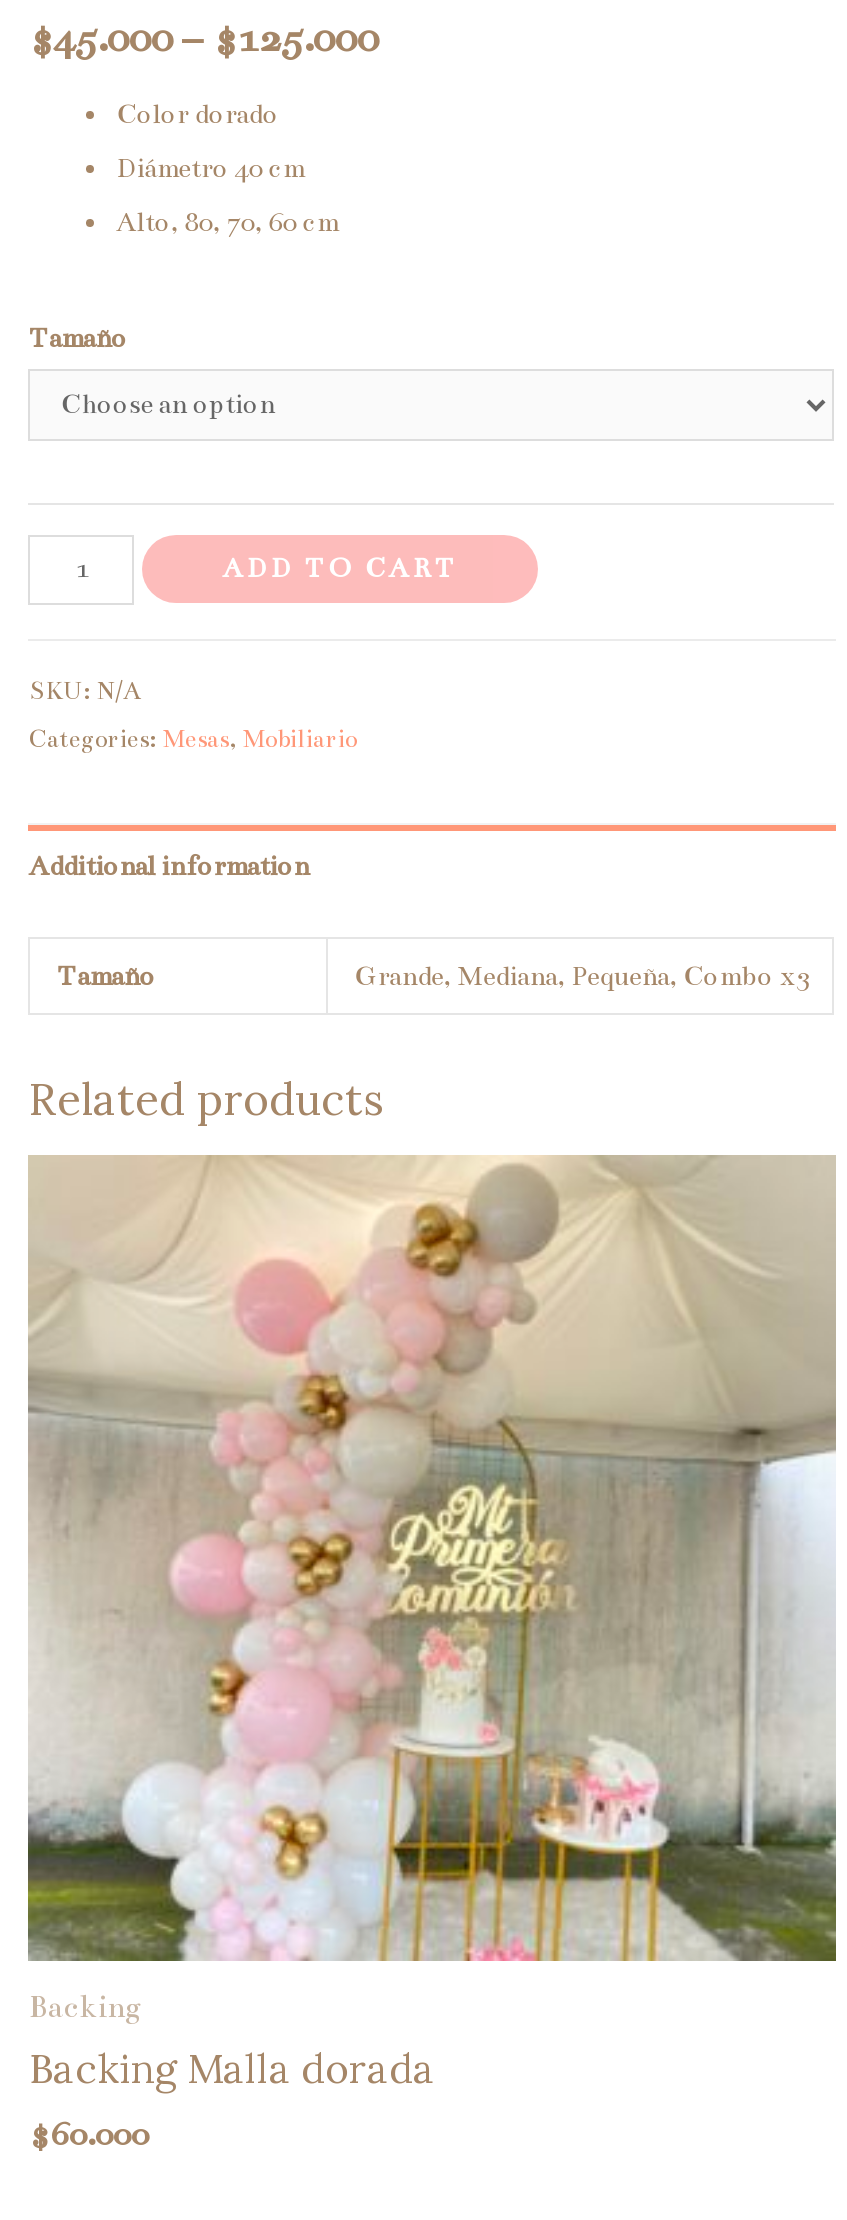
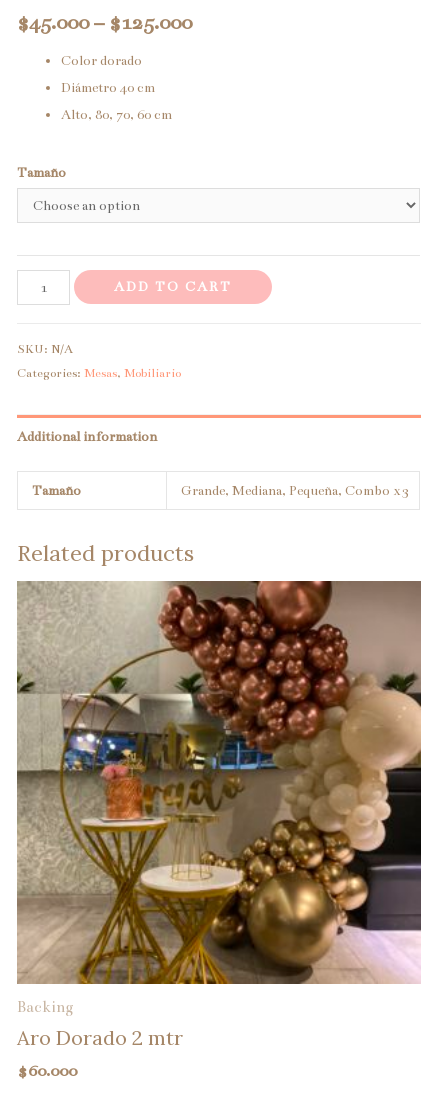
- [image]
+ [image]

- Backing Malla dorada
+ Aro Dorado 2 mtr
